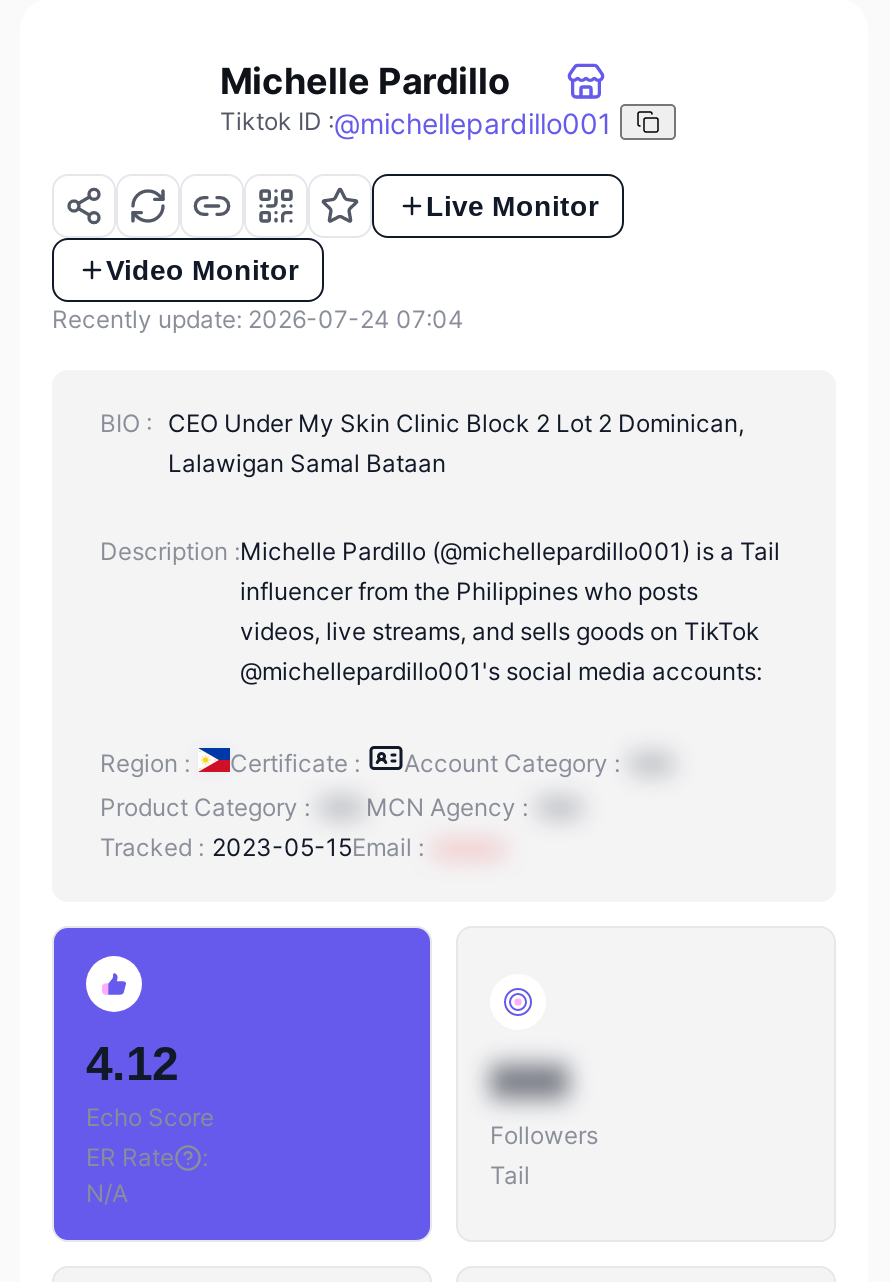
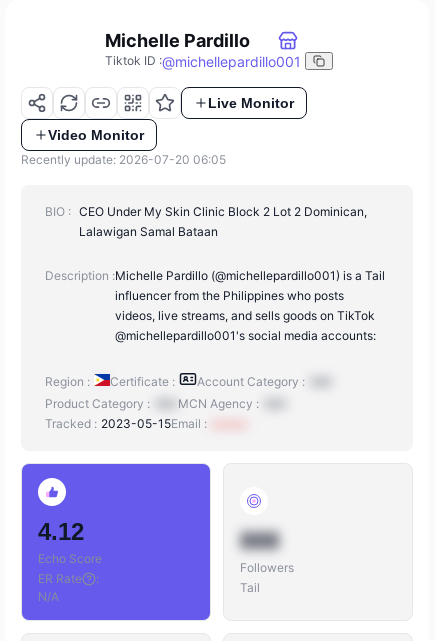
- Recently update: 2026-07-24 07:04
+ Recently update: 2026-07-20 06:05
